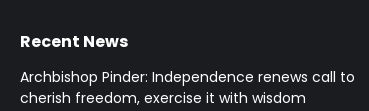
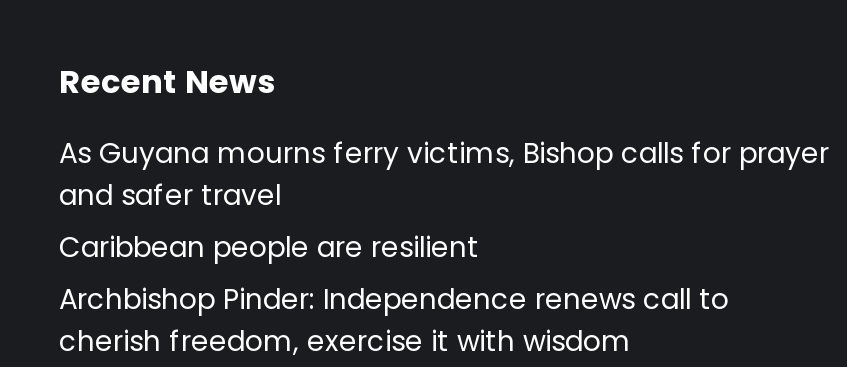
+ As Guyana mourns ferry victims, Bishop calls for prayer
+ and safer travel
+ Caribbean people are resilient
